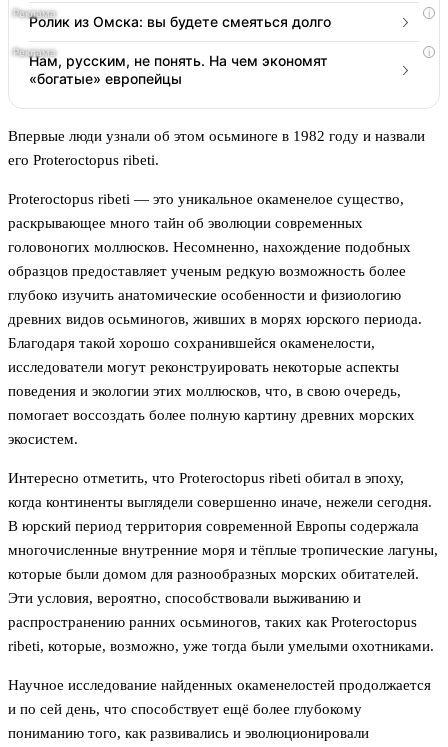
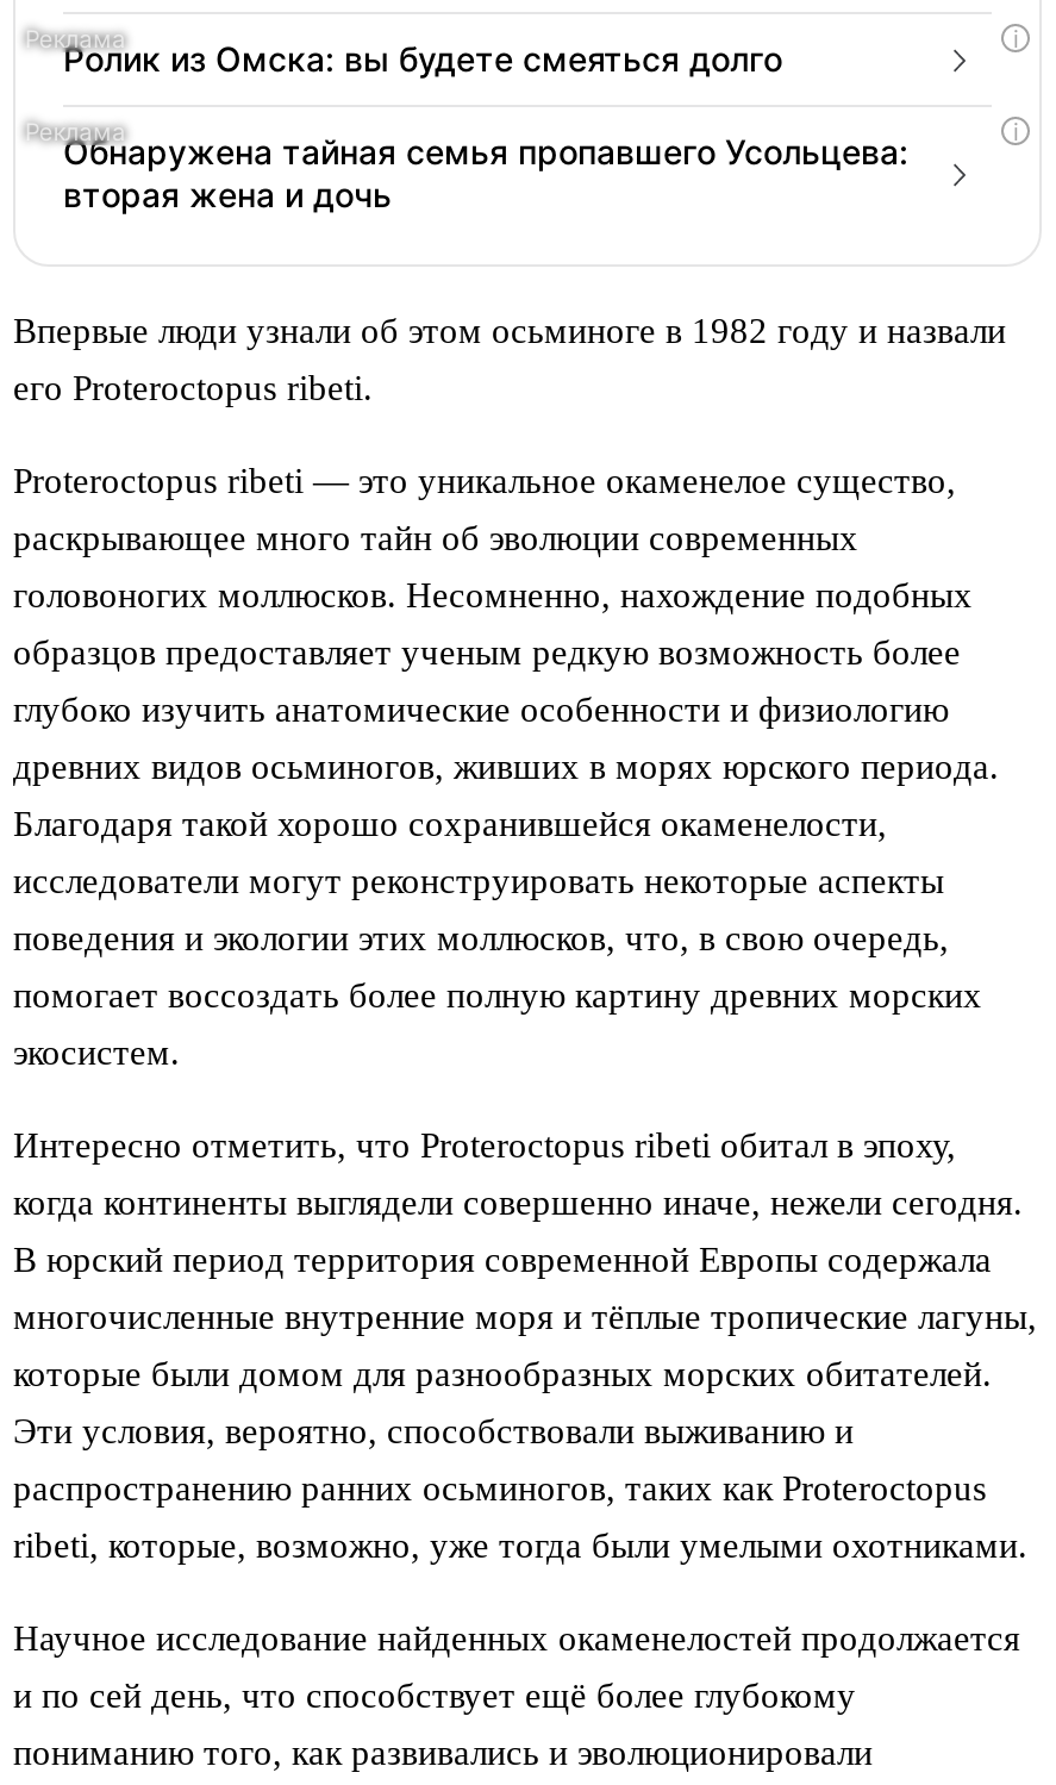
- Нам, русским, не понять. На чем экономят
- «богатые» европейцы
+ Обнаружена тайная семья пропавшего Усольцева:
+ вторая жена и дочь
